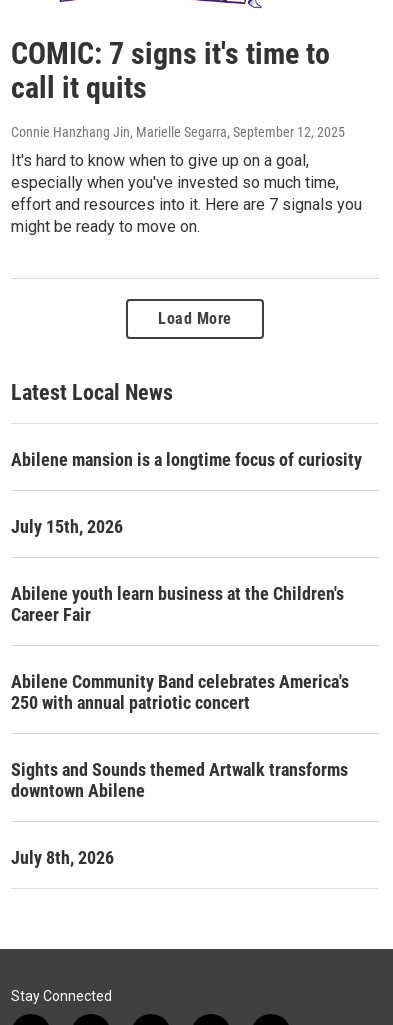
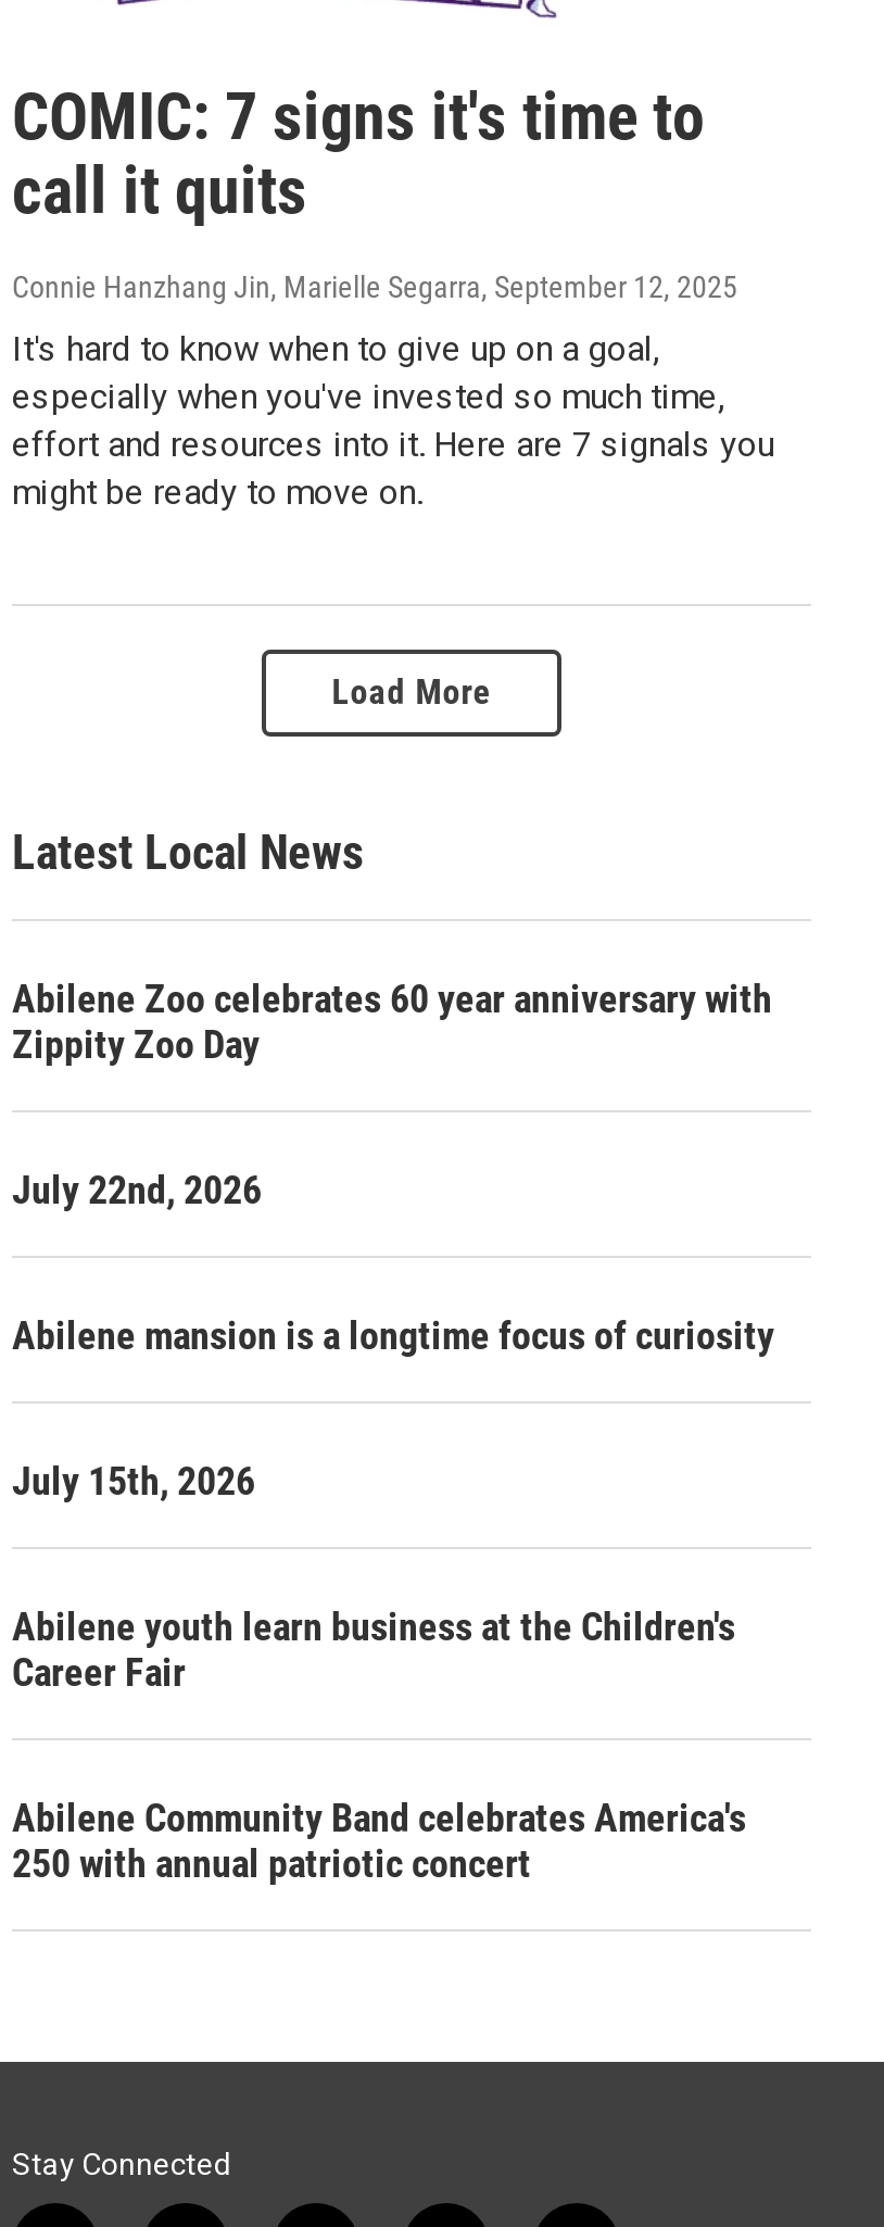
+ Abilene Zoo celebrates 60 year anniversary with
+ Zippity Zoo Day
+ July 22nd, 2026

moved down: Abilene mansion is a longtime focus of curiosity | July 15th, 2026 | Abilene youth learn business at the Children's | Career Fair | Abilene Community Band celebrates America's | 250 with annual patriotic concert

- Sights and Sounds themed Artwalk transforms
- downtown Abilene
- July 8th, 2026
